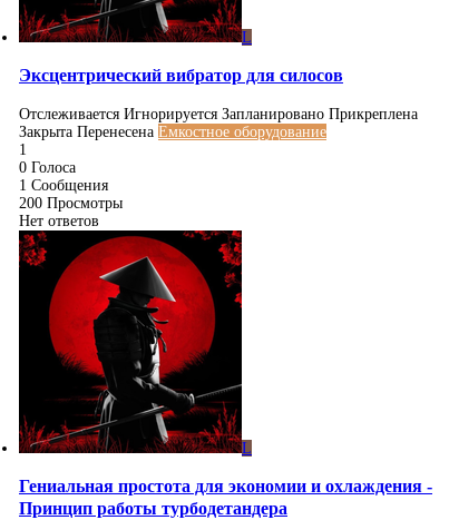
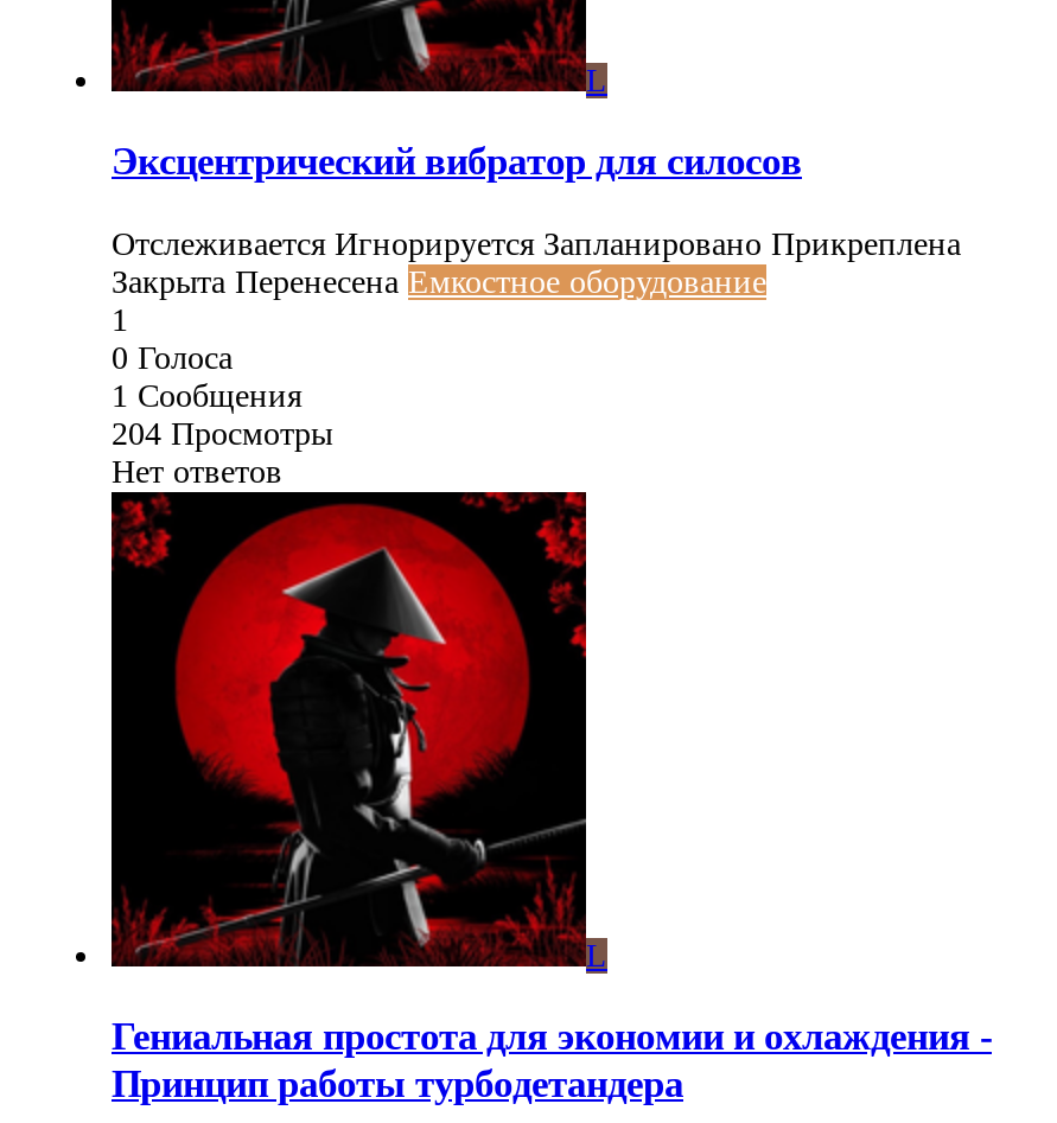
- 200 Просмотры
+ 204 Просмотры
